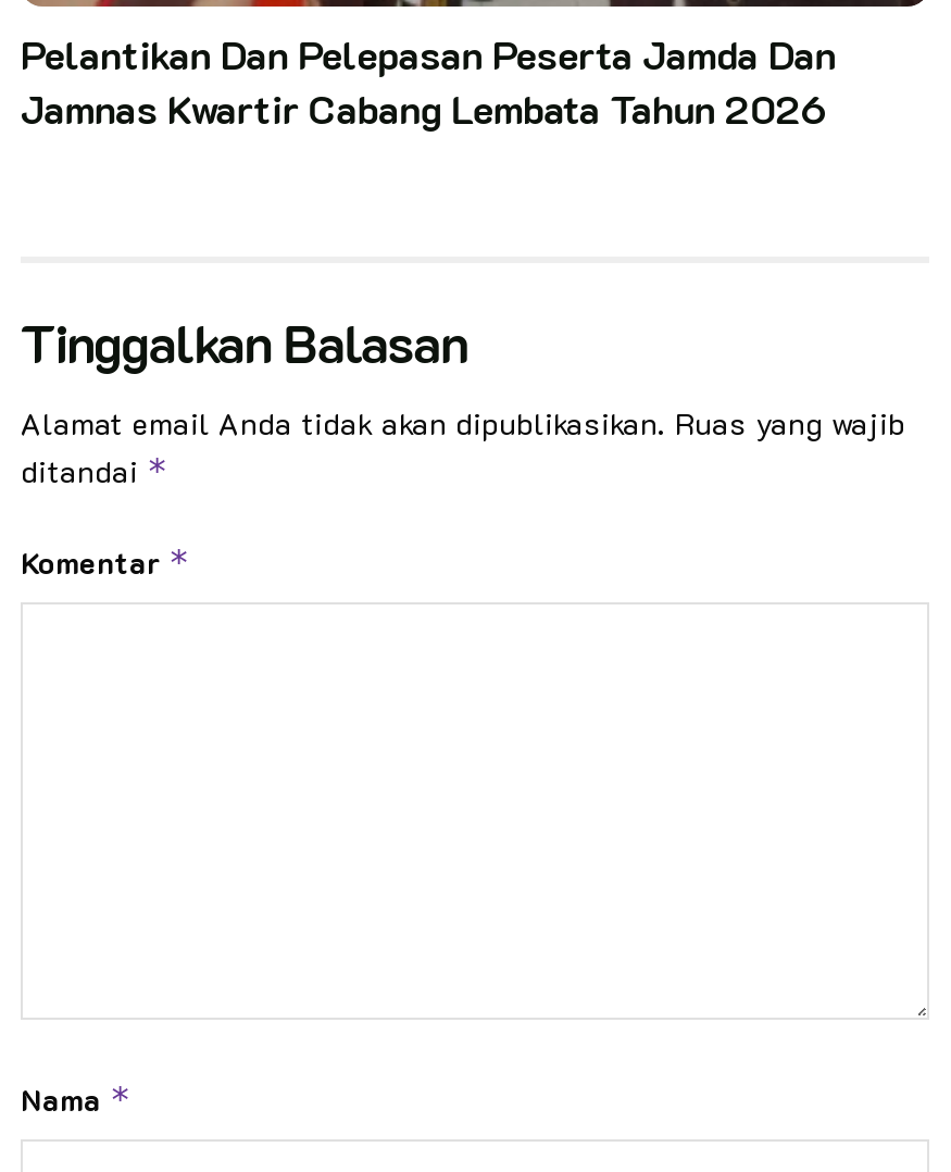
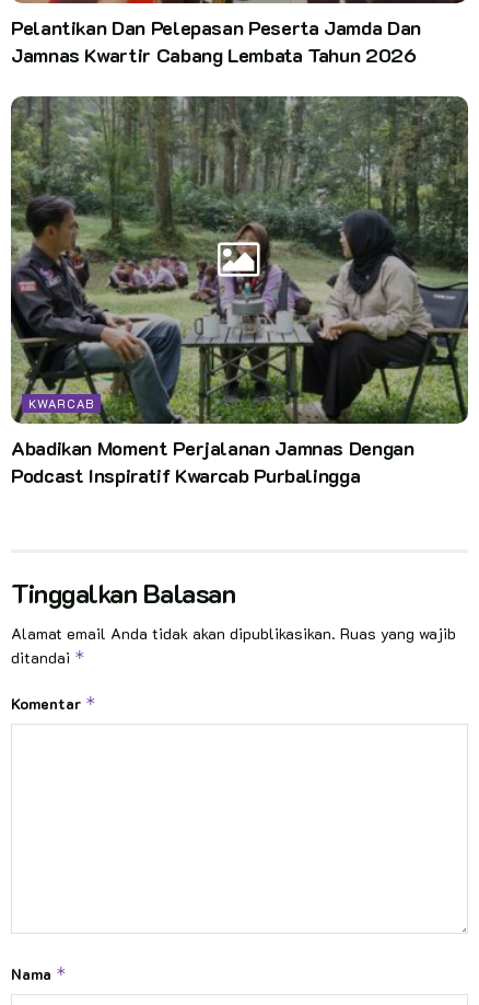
+ [image]
+ KWARCAB
+ Abadikan Moment Perjalanan Jamnas Dengan
+ Podcast Inspiratif Kwarcab Purbalingga
